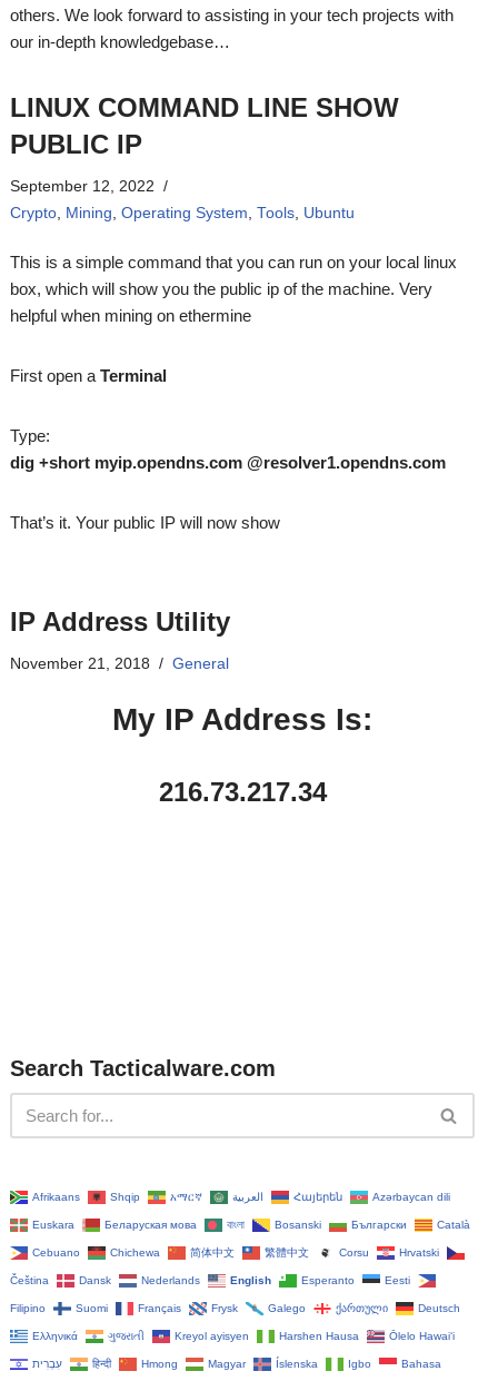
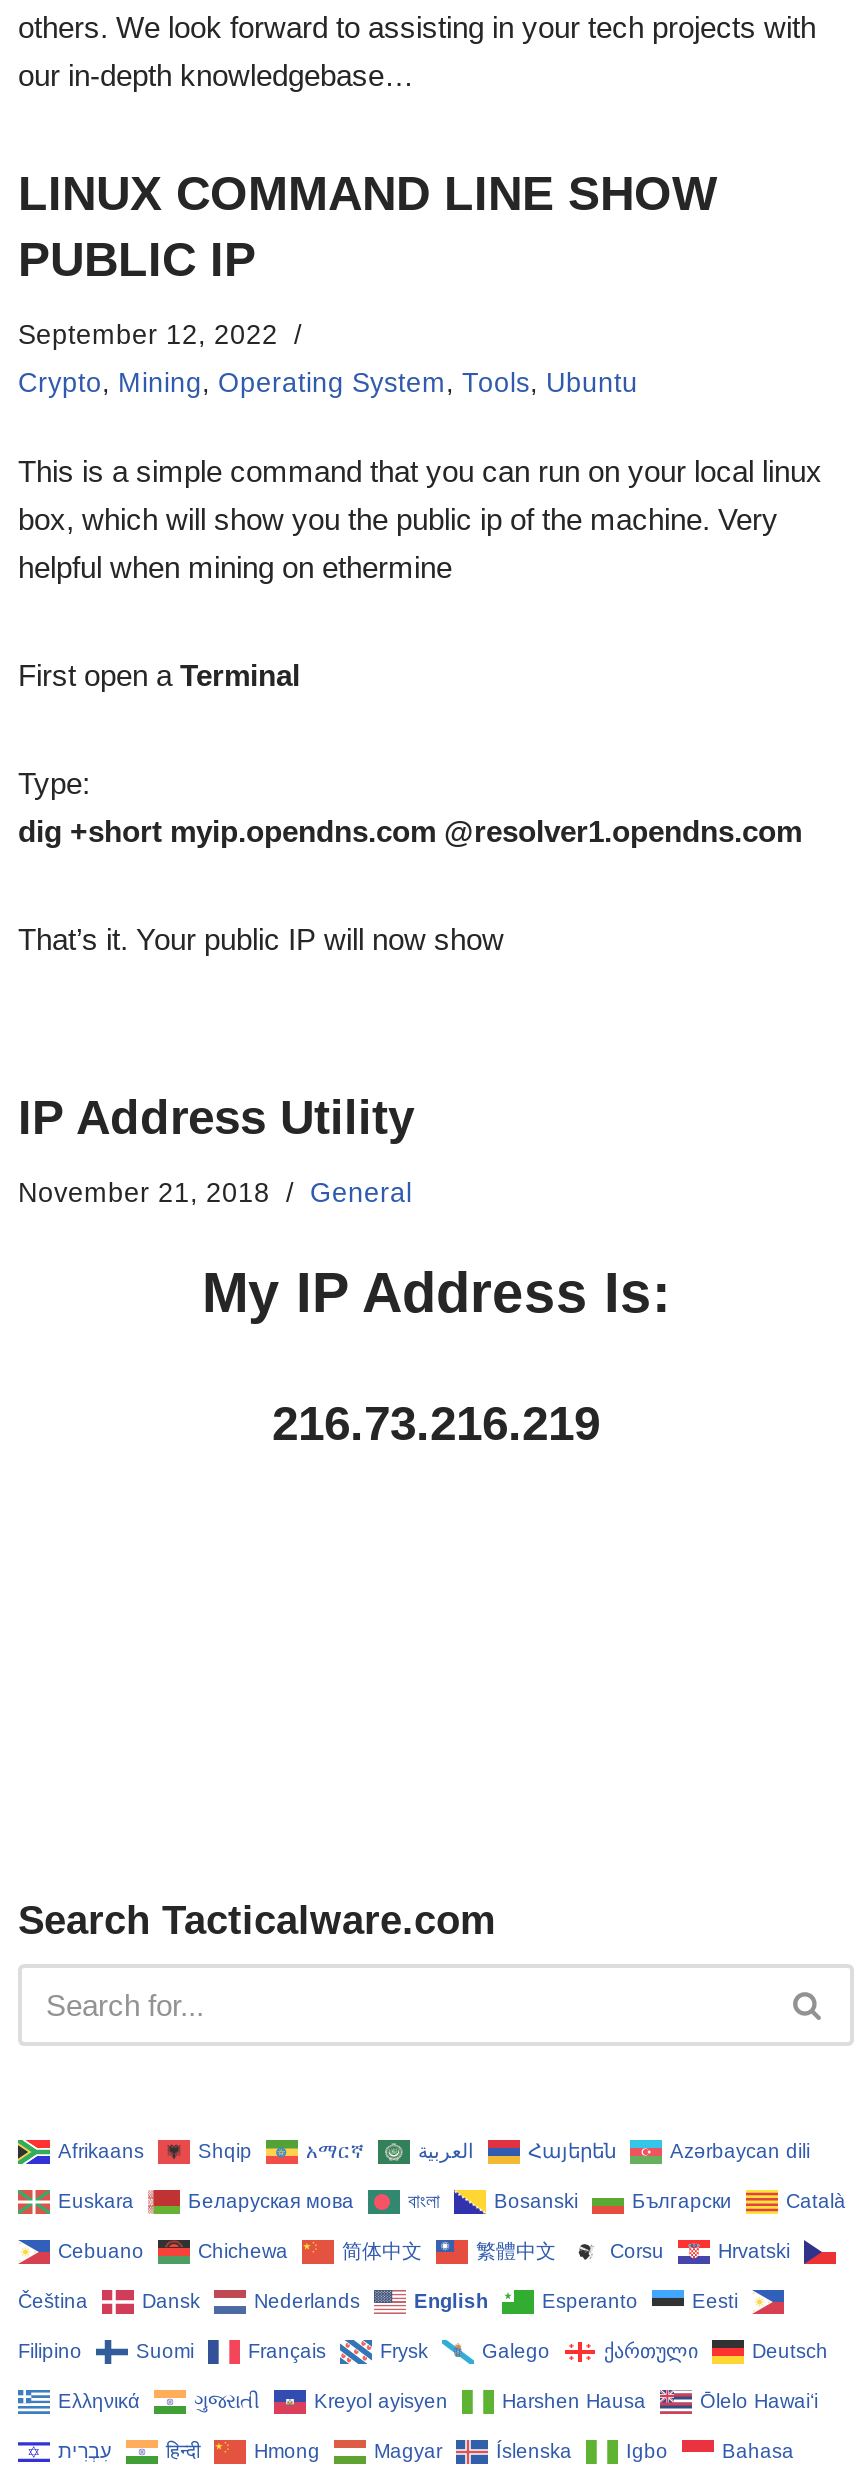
- 216.73.217.34
+ 216.73.216.219
